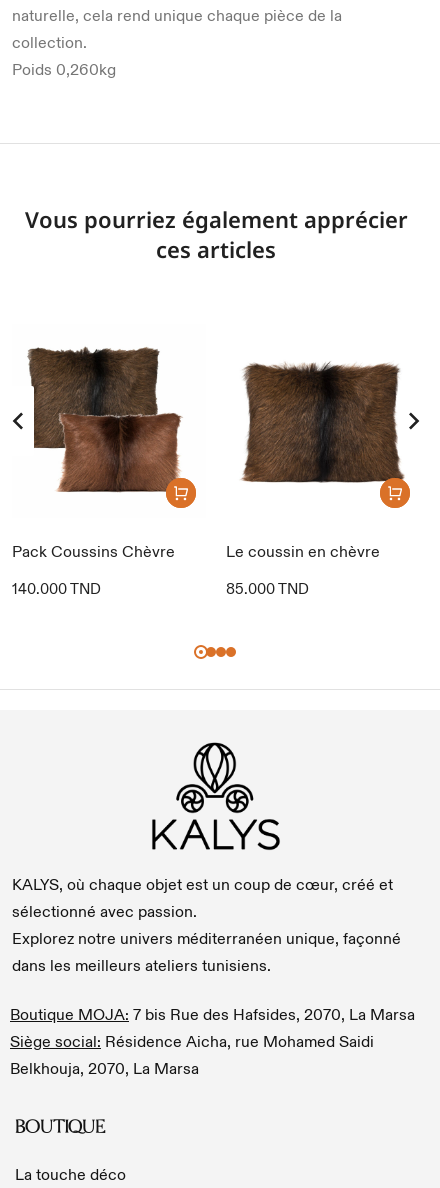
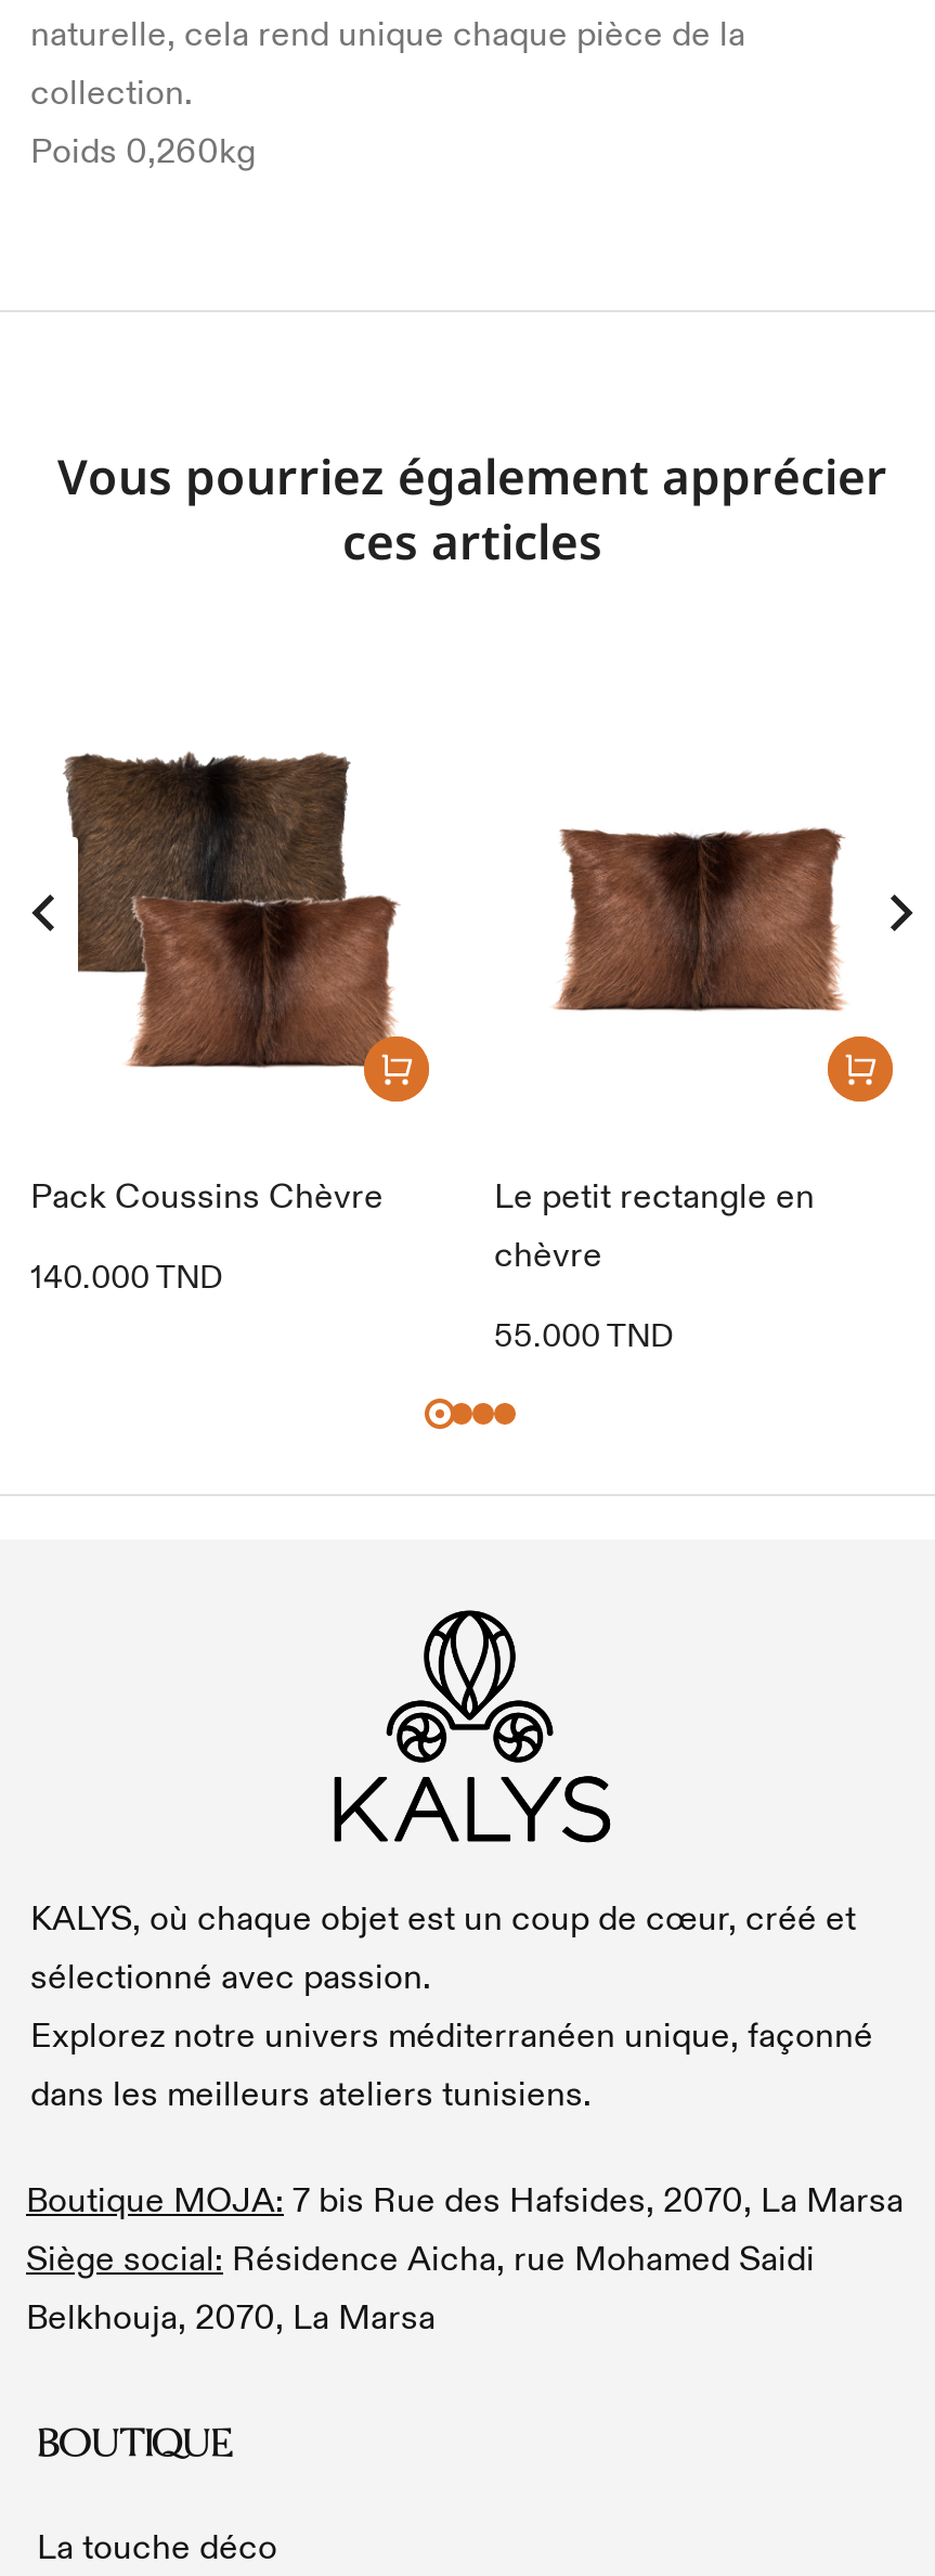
- [image]
+ [image]

- Le coussin en chèvre
+ Le petit rectangle en
+ chèvre

- 85.000 TND
+ 55.000 TND
